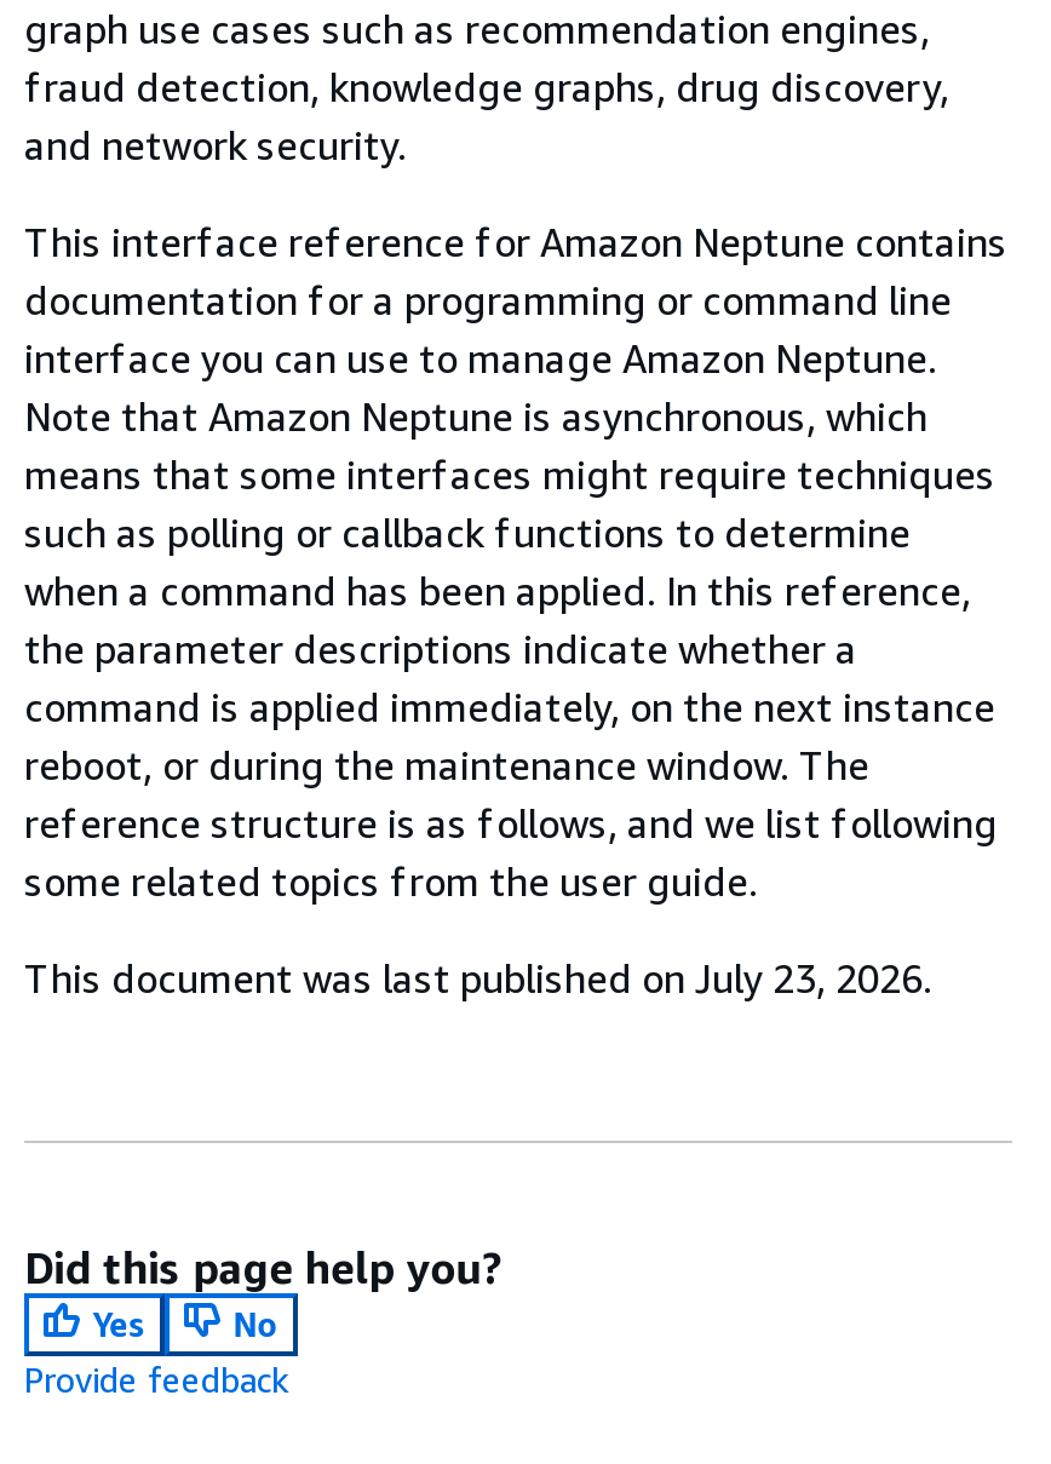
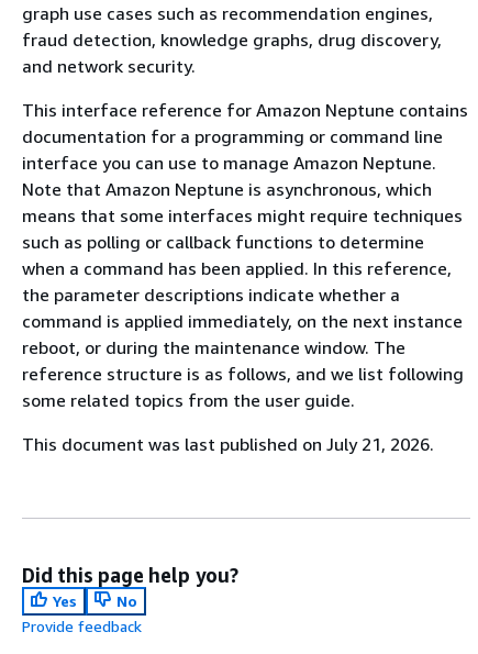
- This document was last published on July 23, 2026.
+ This document was last published on July 21, 2026.
